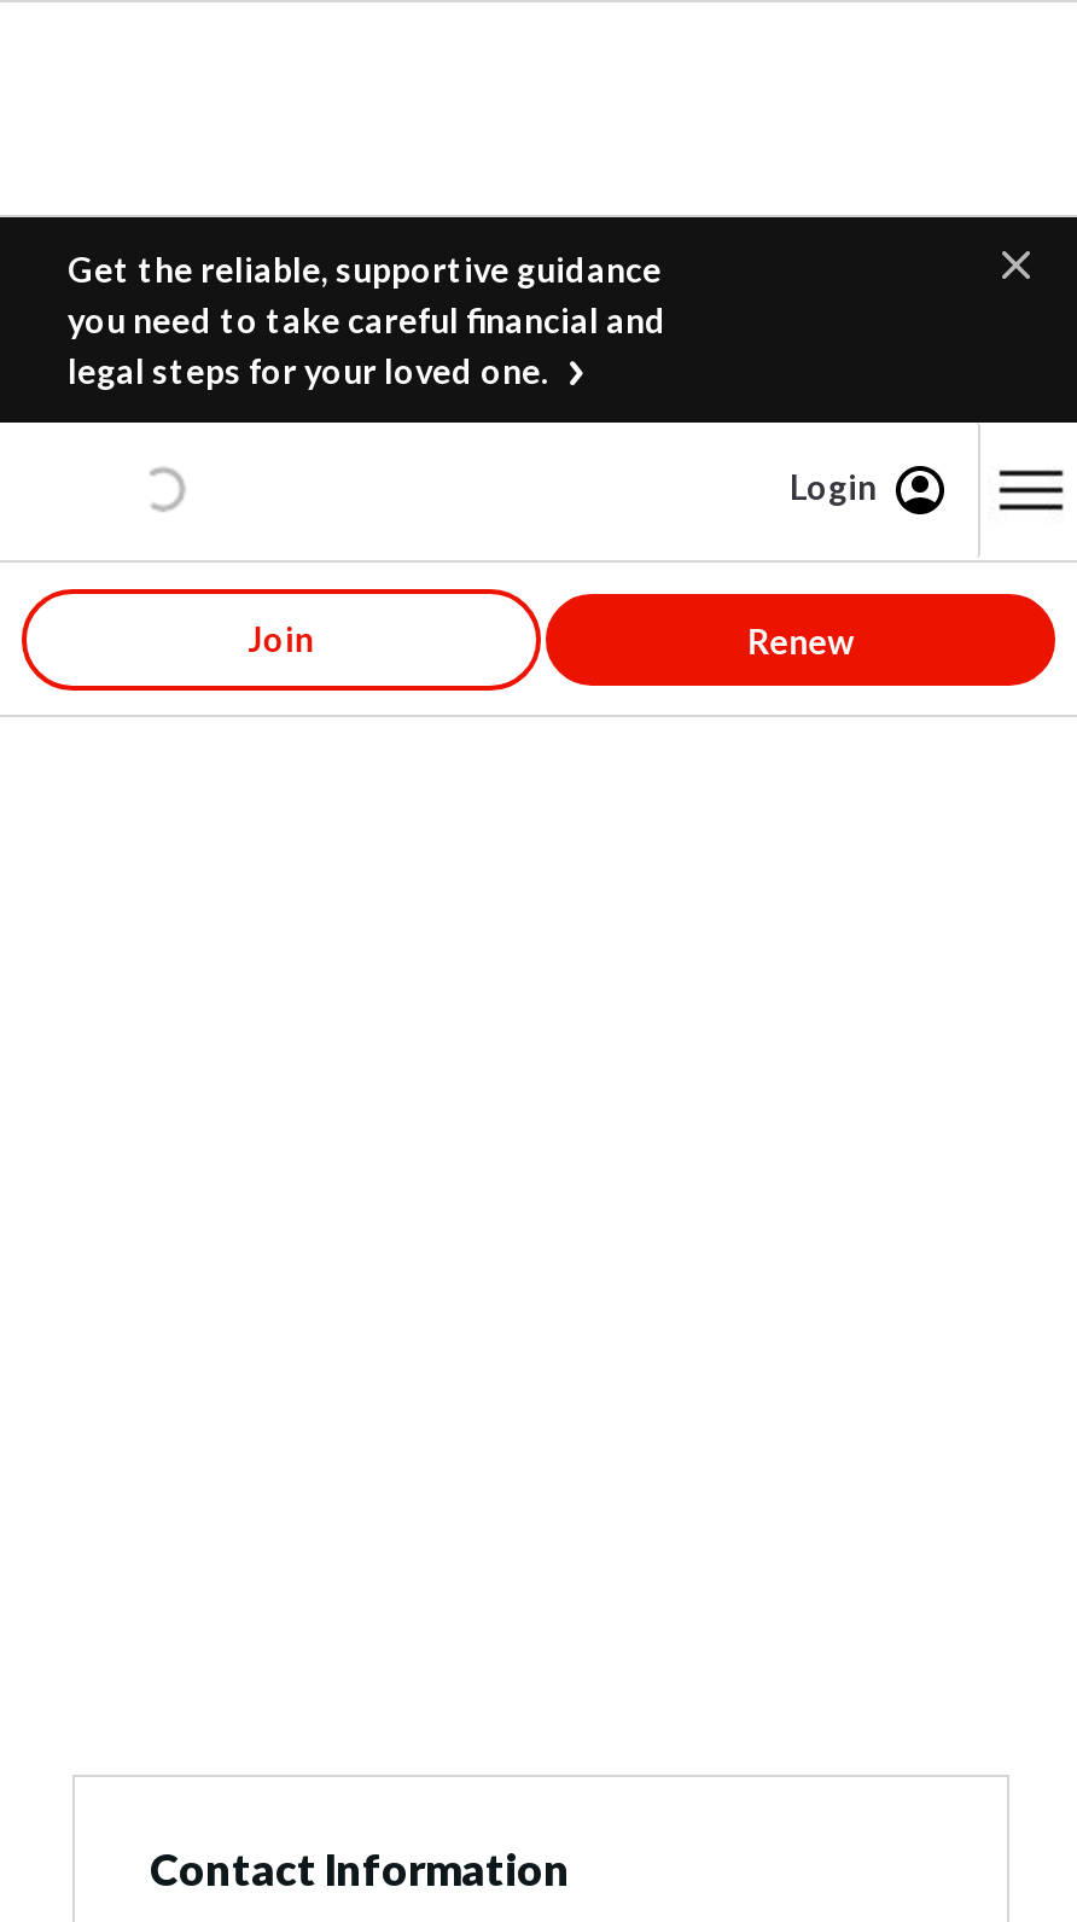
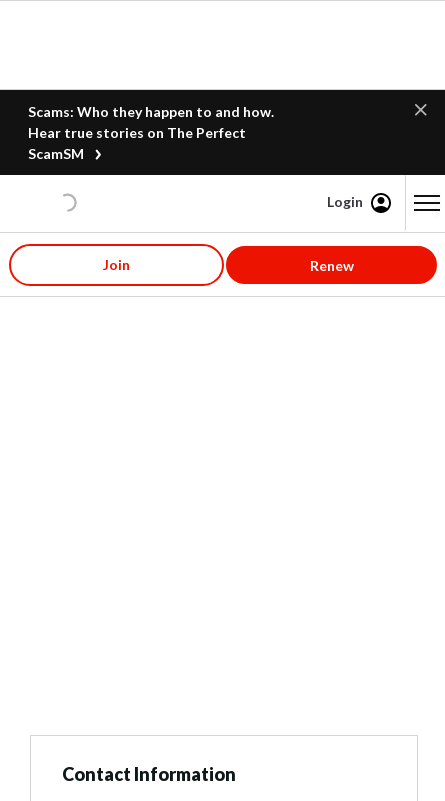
- Get the reliable, supportive guidance
- you need to take careful financial and
- legal steps for your loved one.
+ Scams: Who they happen to and how.
+ Hear true stories on The Perfect
+ ScamSM
